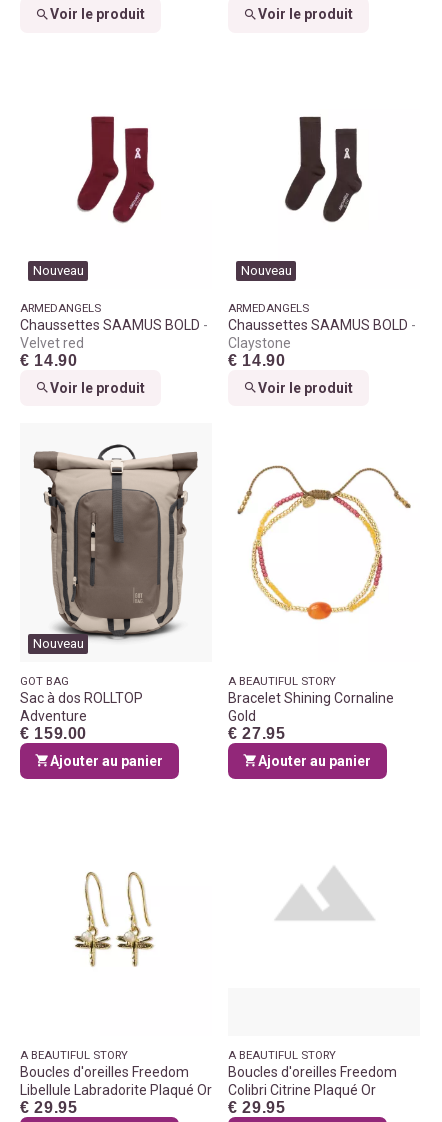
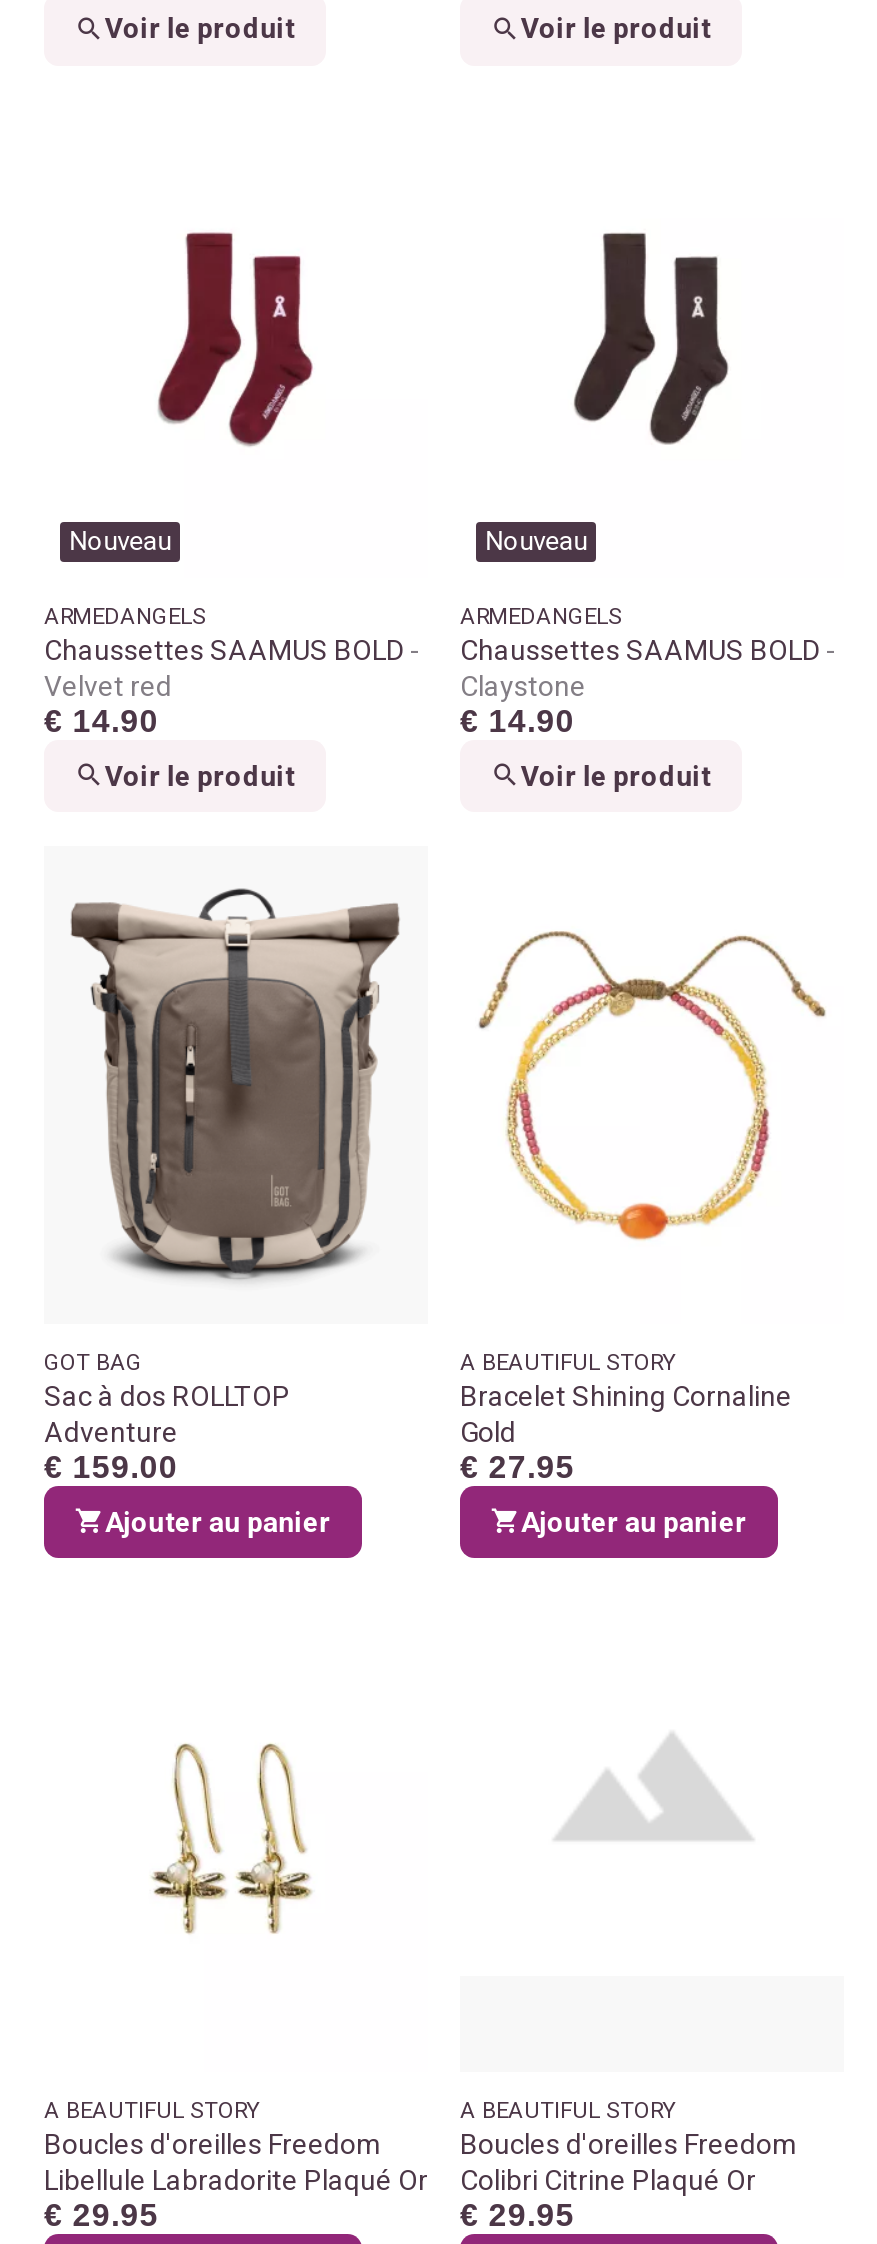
- Nouveau
